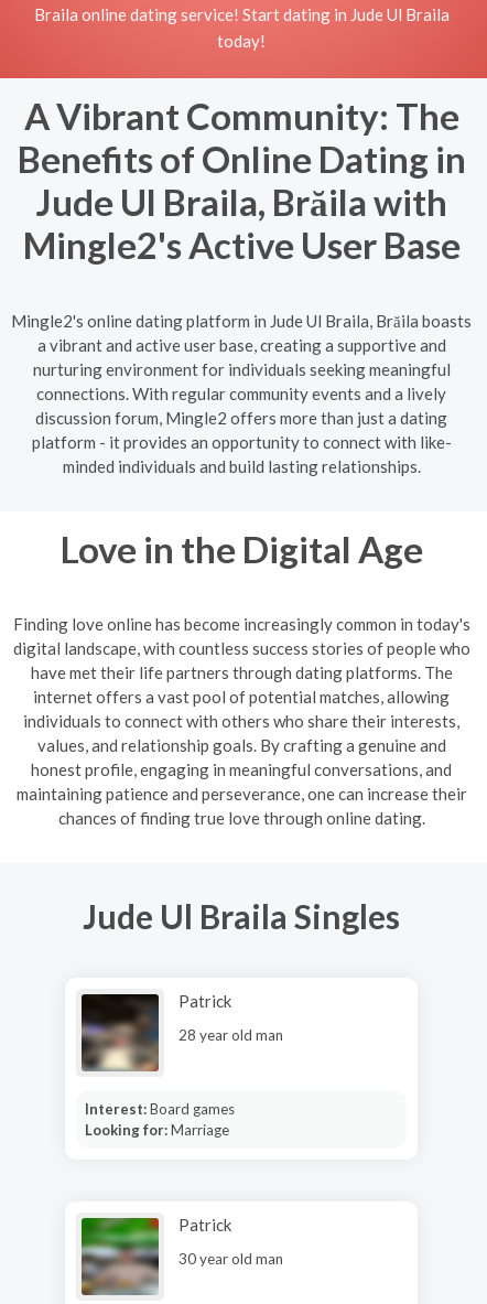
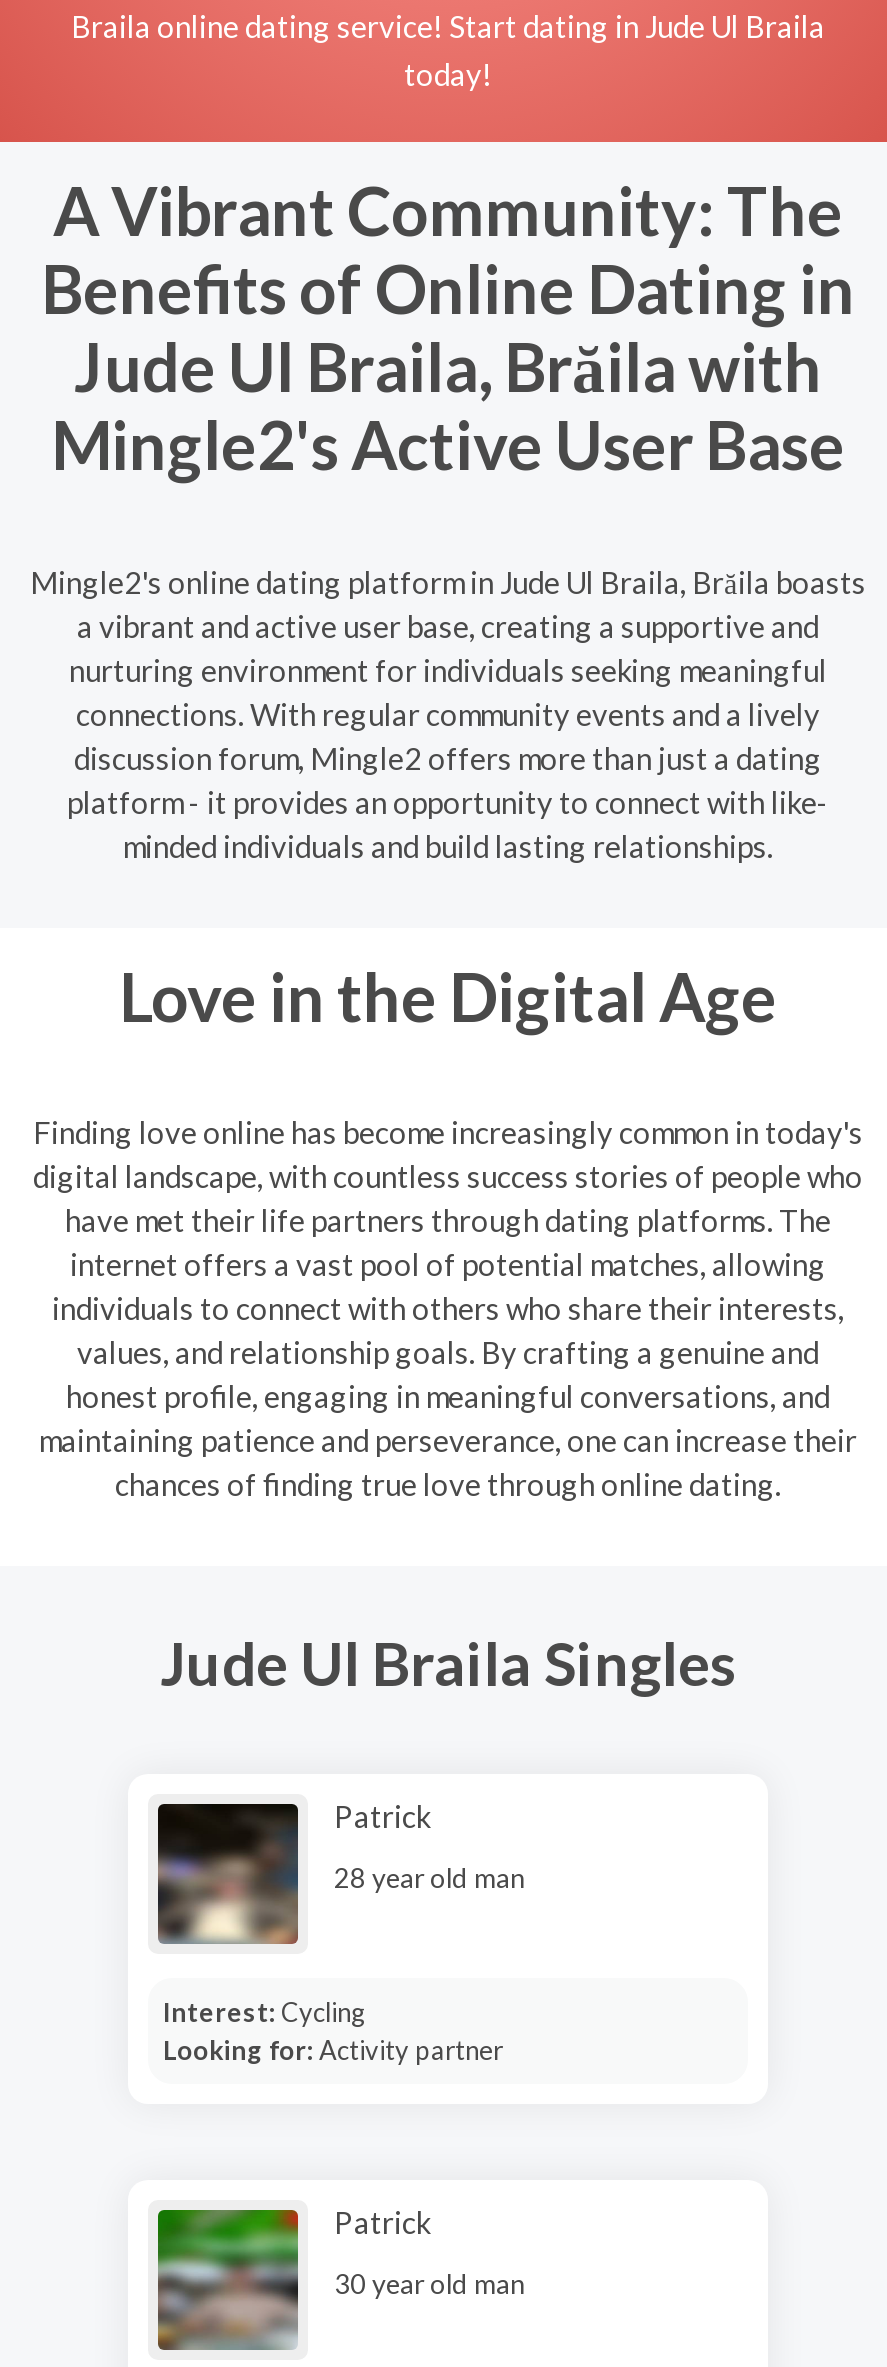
- Interest: Board games
- Looking for: Marriage
+ Interest: Cycling
+ Looking for: Activity partner
